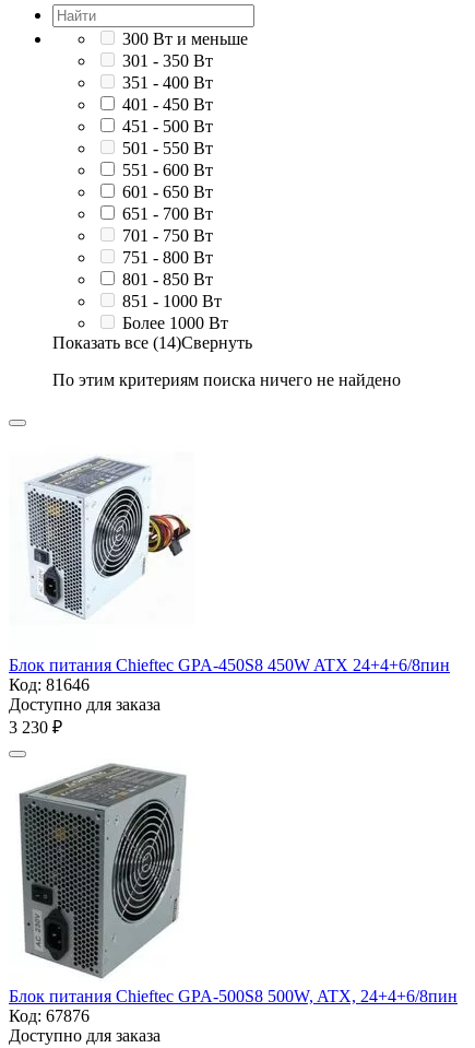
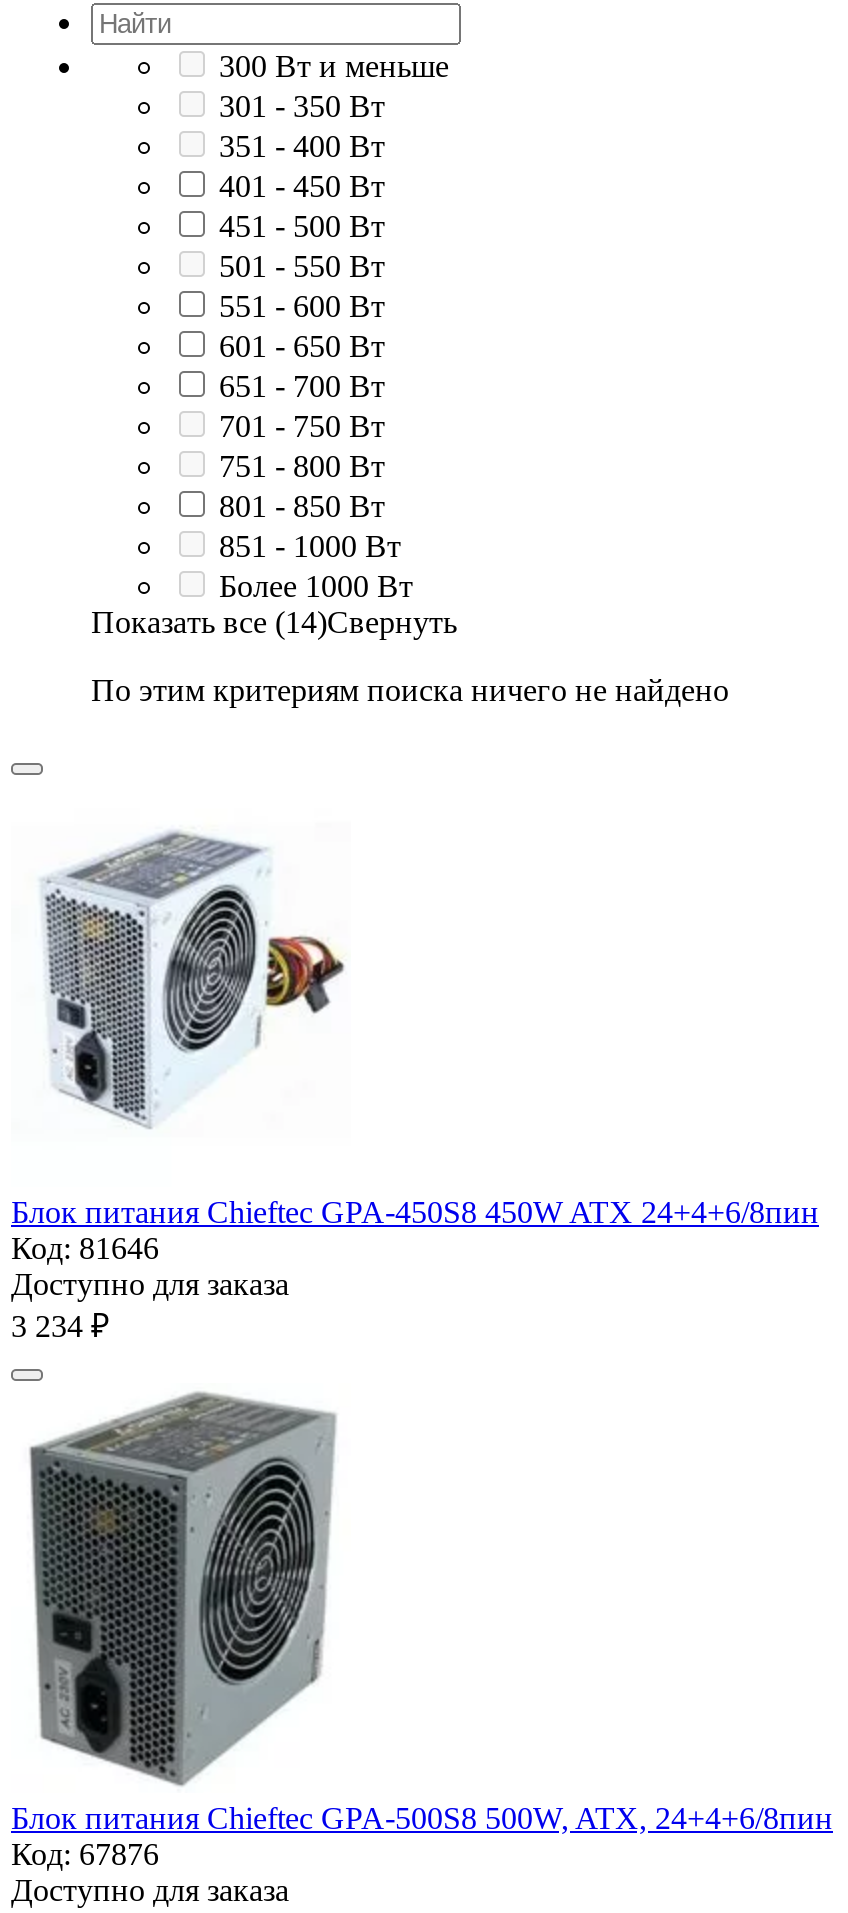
- 3 230 ₽
+ 3 234 ₽
